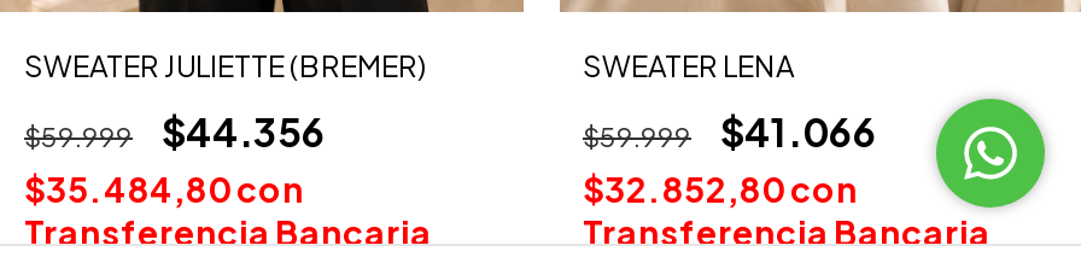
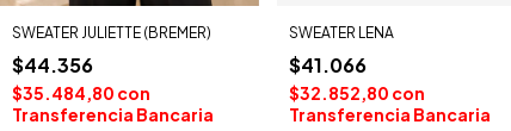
- [image]

- $59.999

- $59.999
